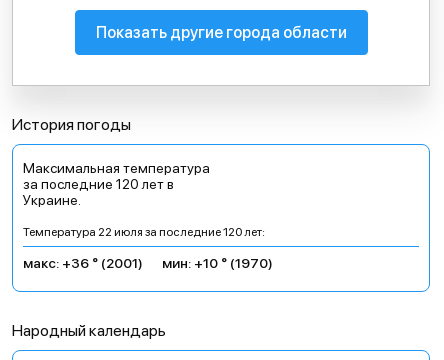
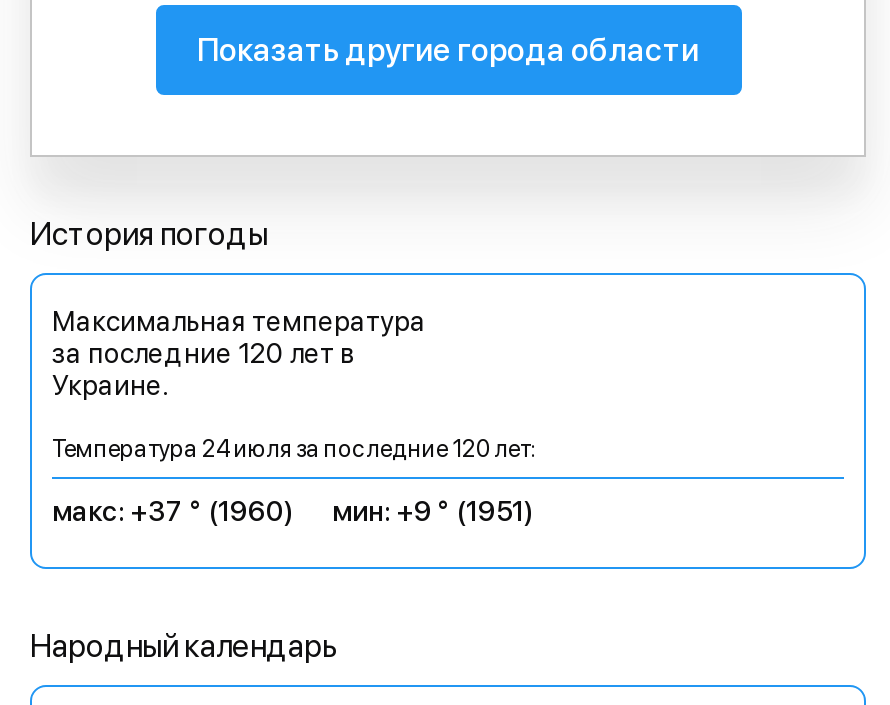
- Температура 22 июля за последние 120 лет:
+ Температура 24 июля за последние 120 лет:

- макс: +36 ° (2001)
+ макс: +37 ° (1960)

- мин: +10 ° (1970)
+ мин: +9 ° (1951)
